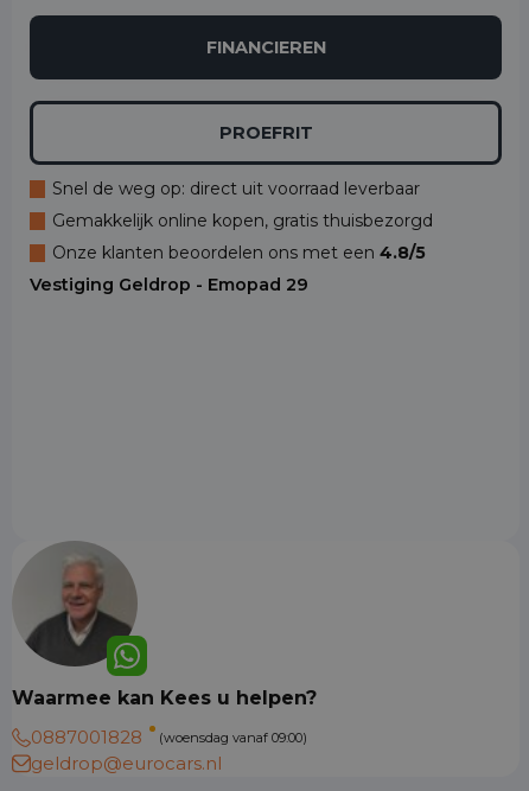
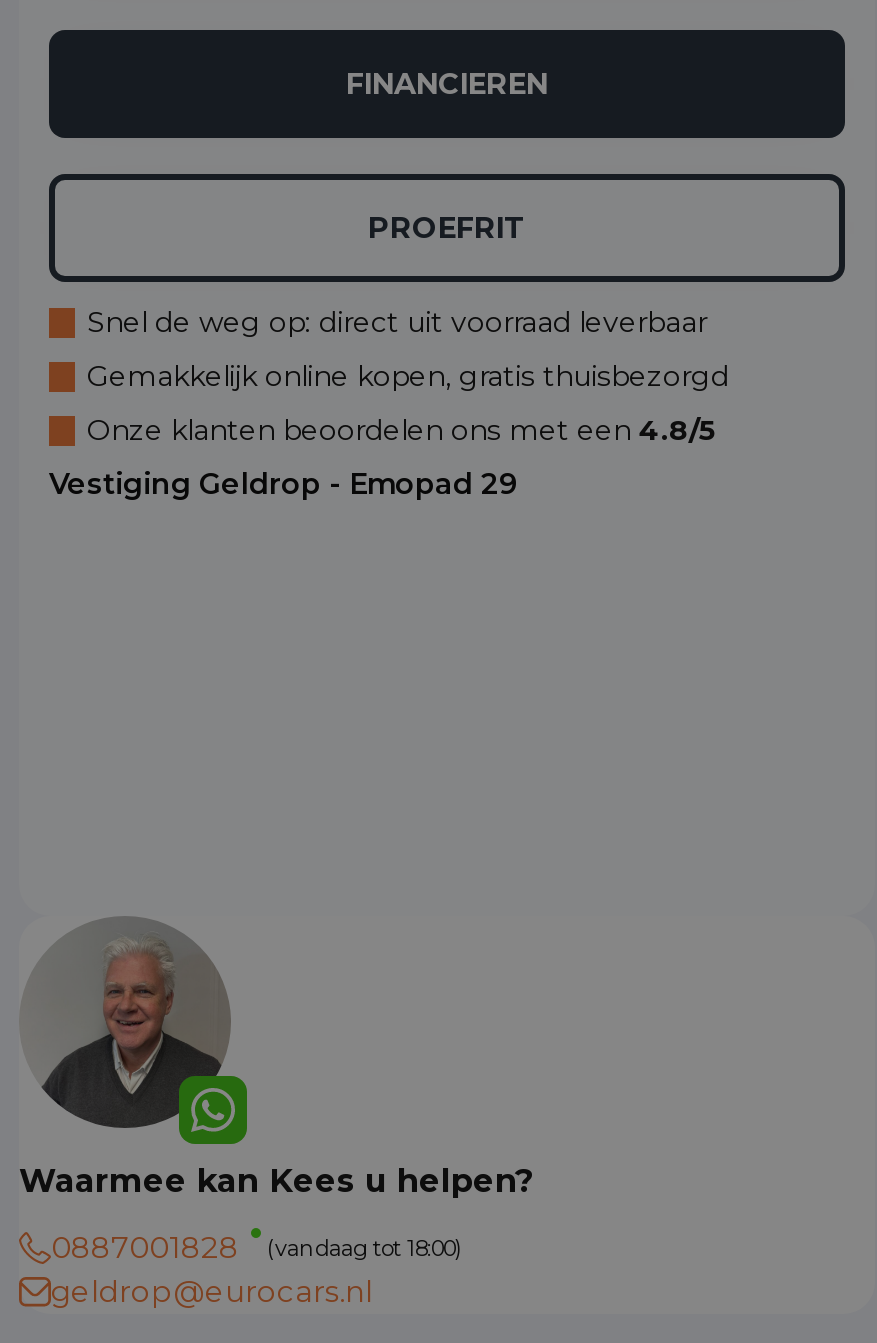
- (woensdag vanaf 09:00)
+ (vandaag tot 18:00)
